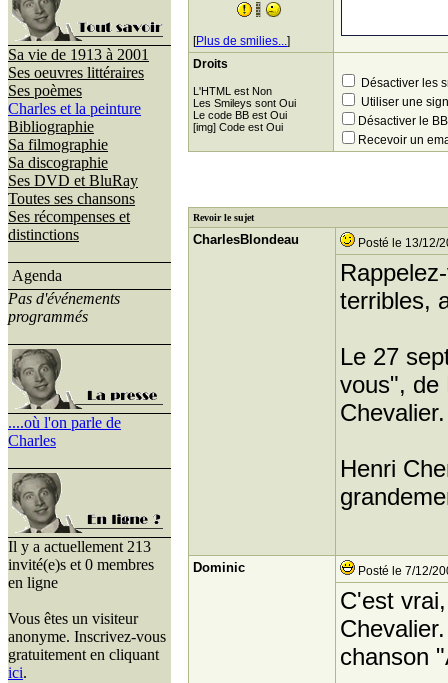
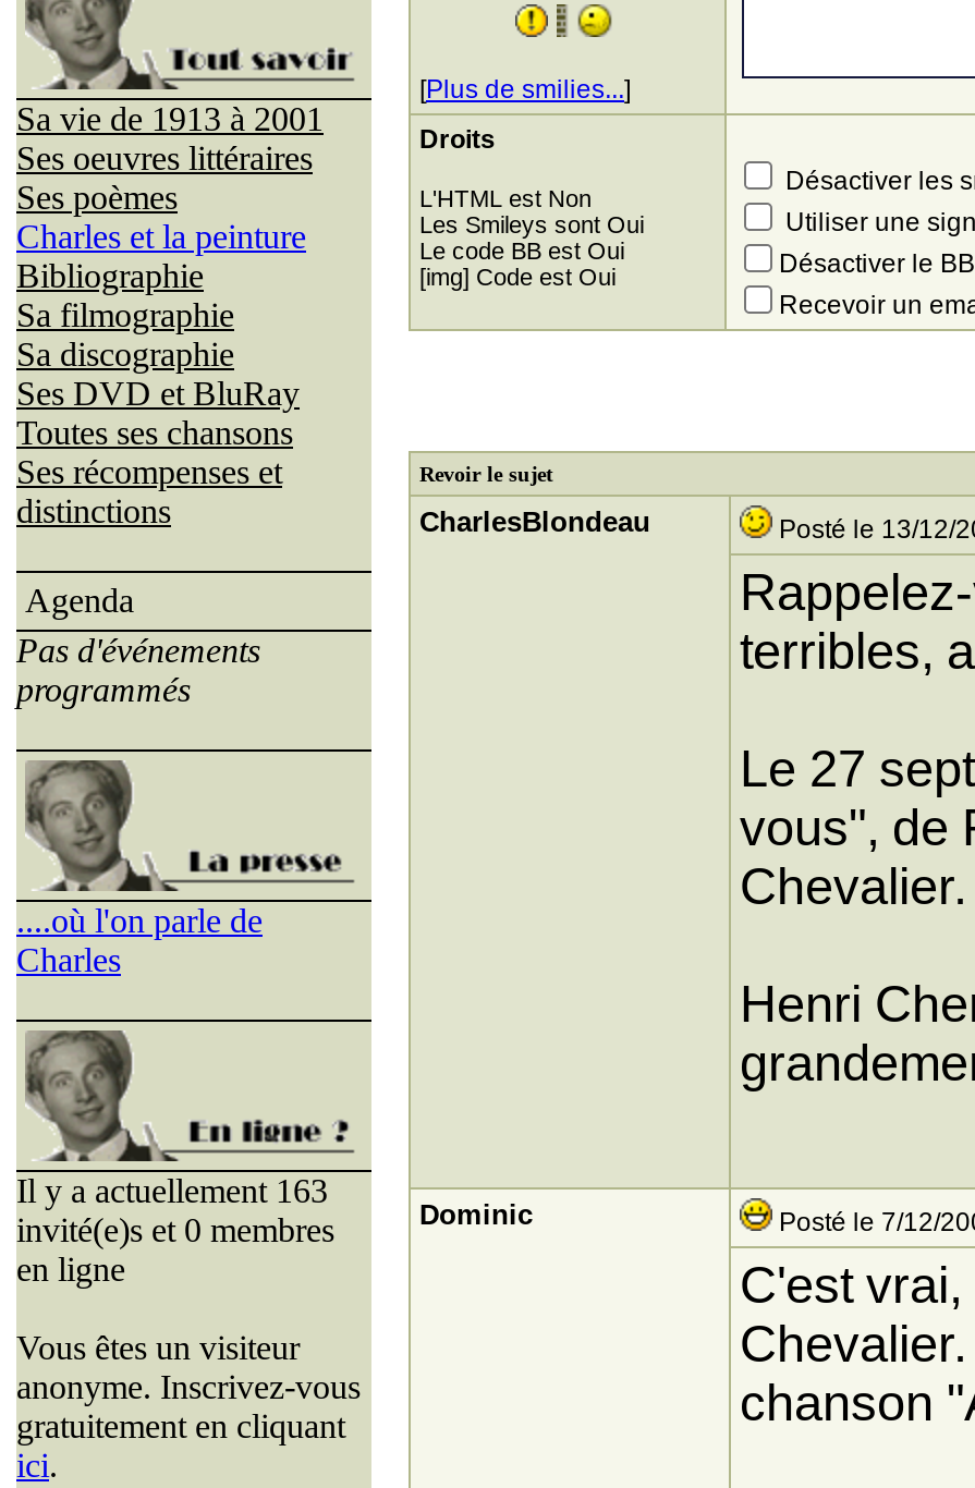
- Il y a actuellement 213
+ Il y a actuellement 163
